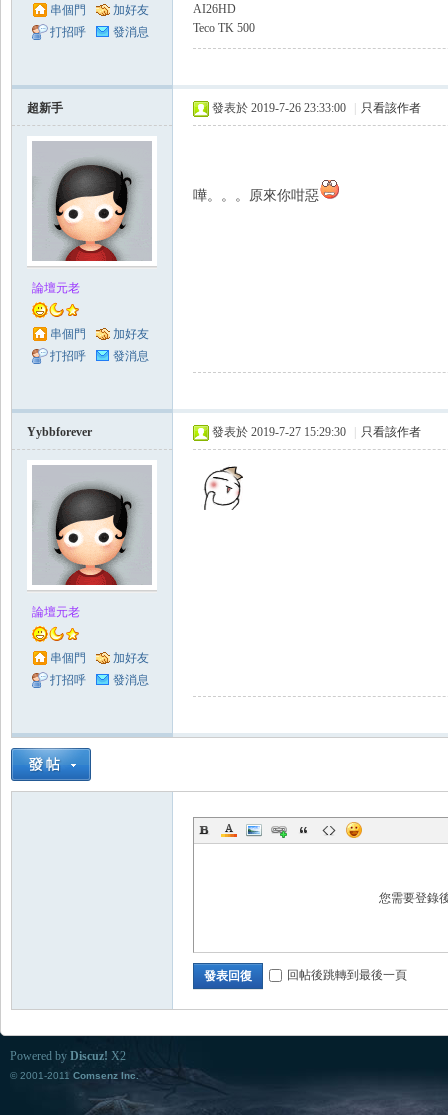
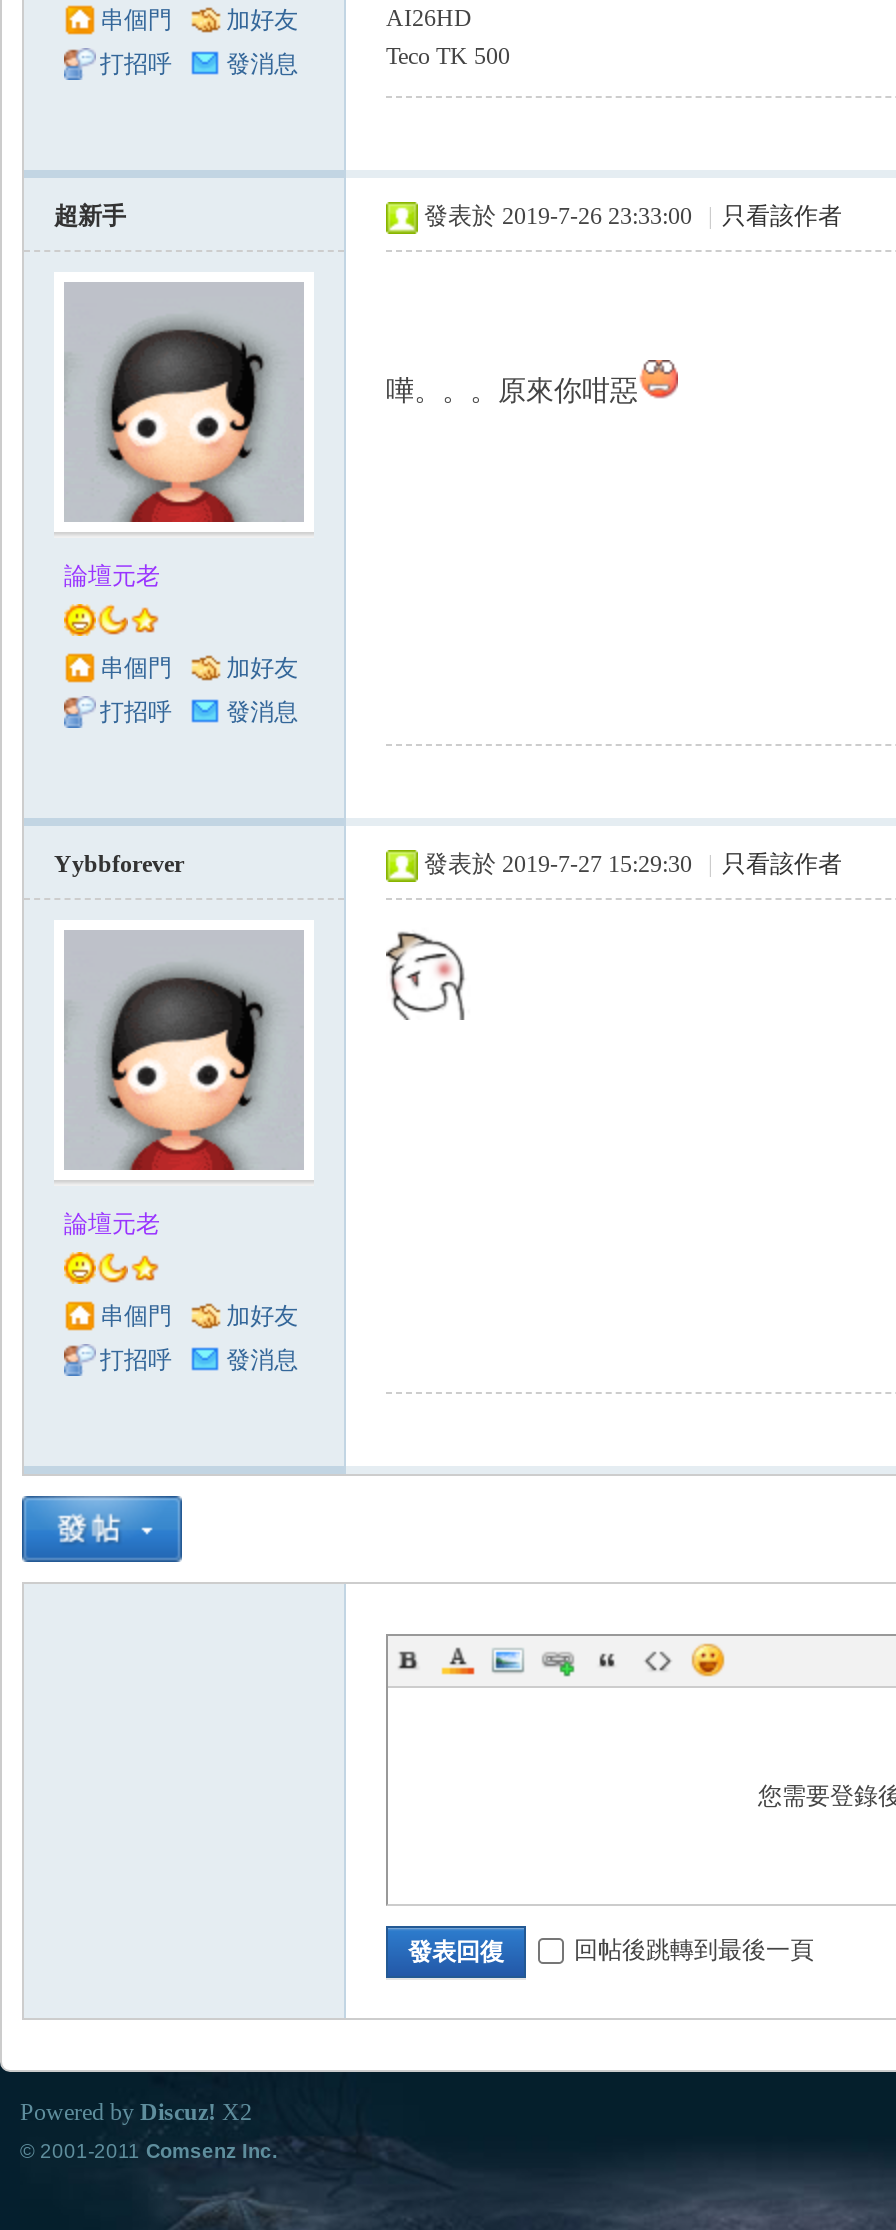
- [image]
+ [image]
